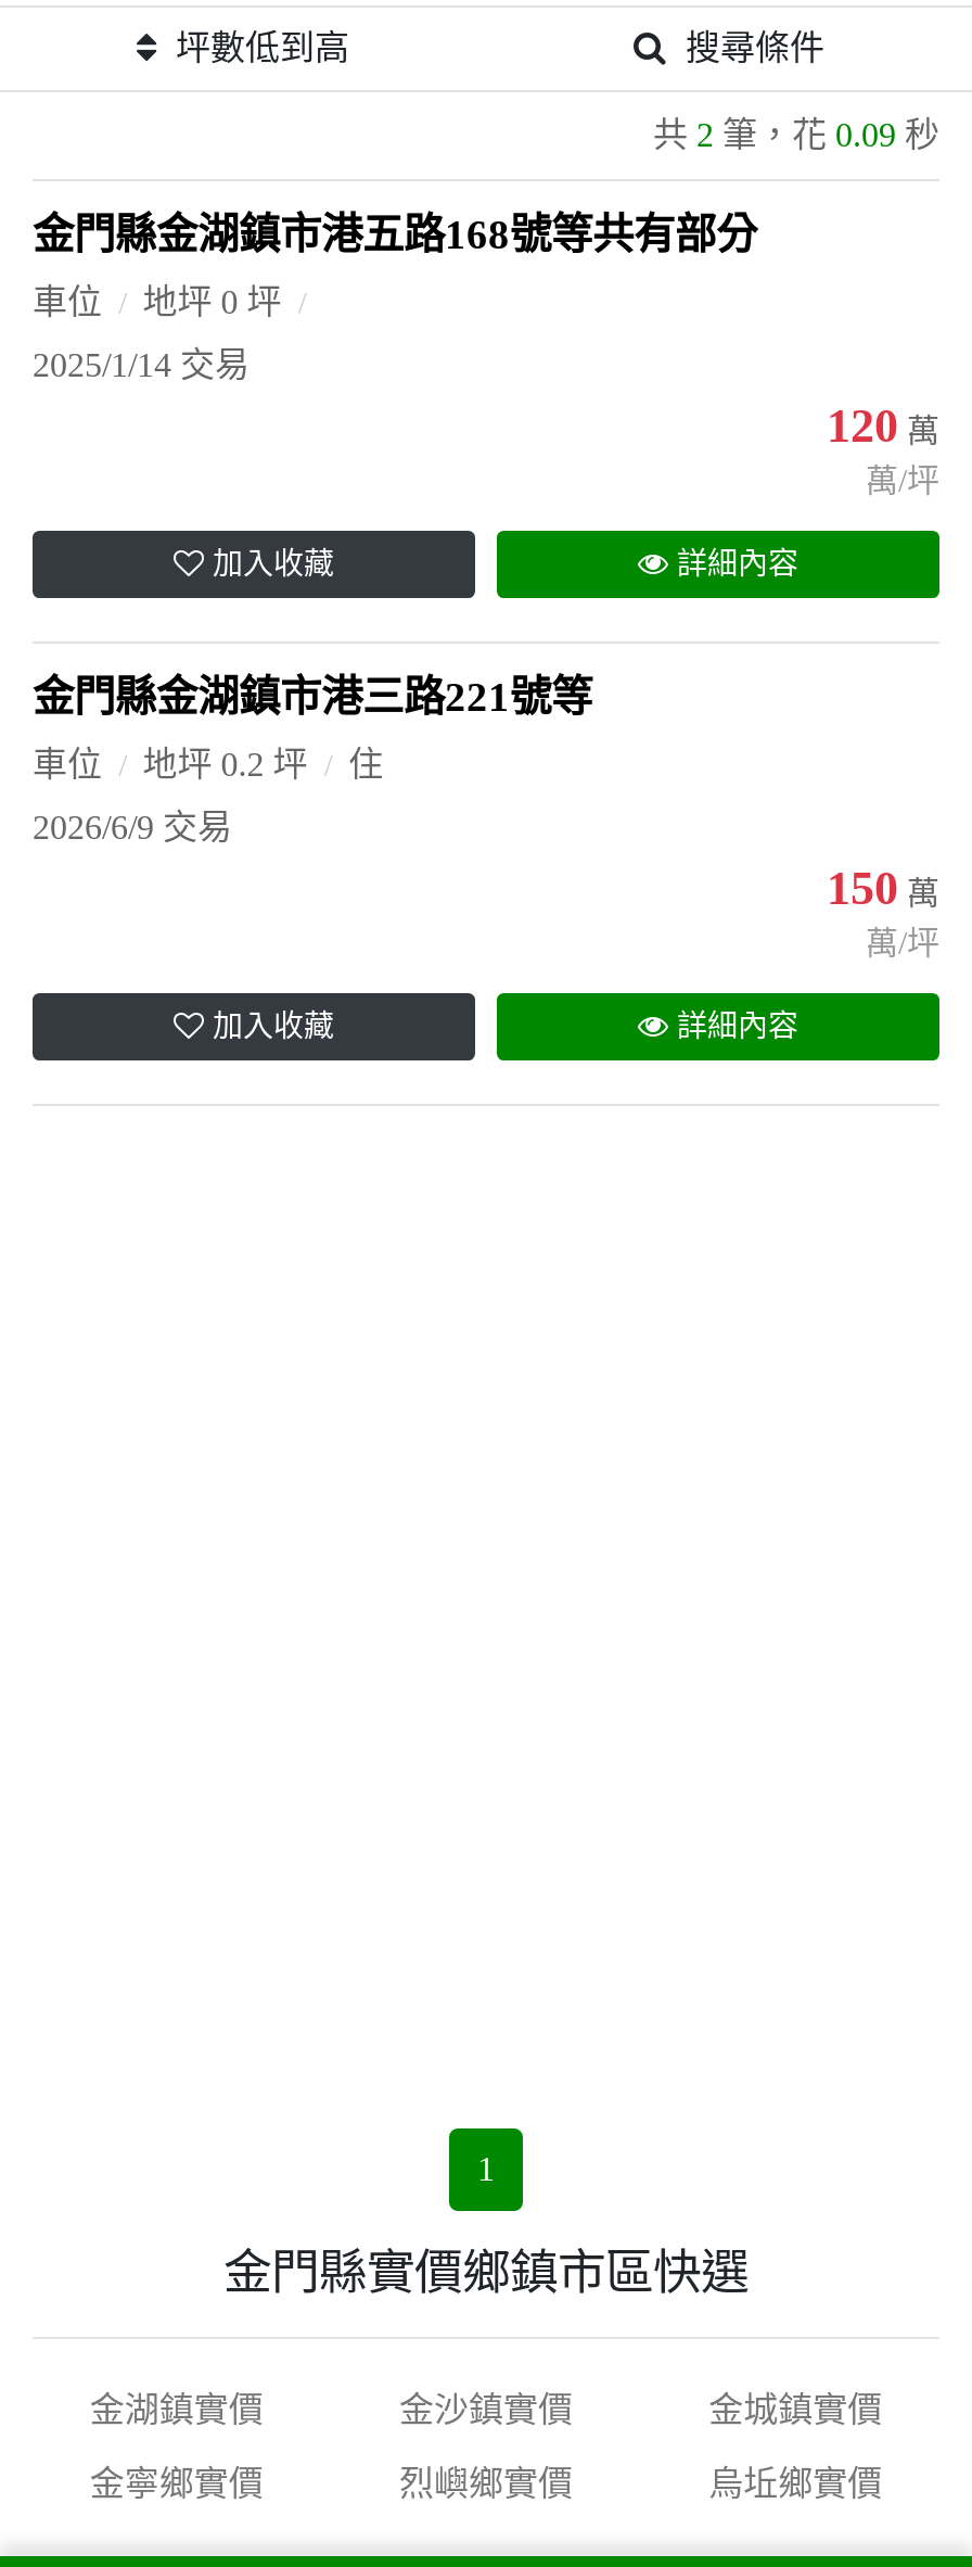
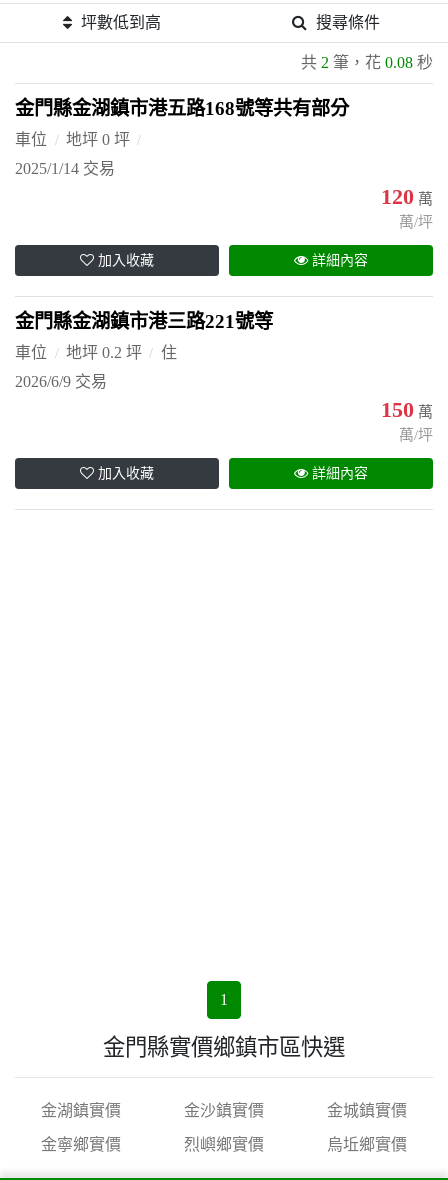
- 共 2 筆，花 0.09 秒
+ 共 2 筆，花 0.08 秒
